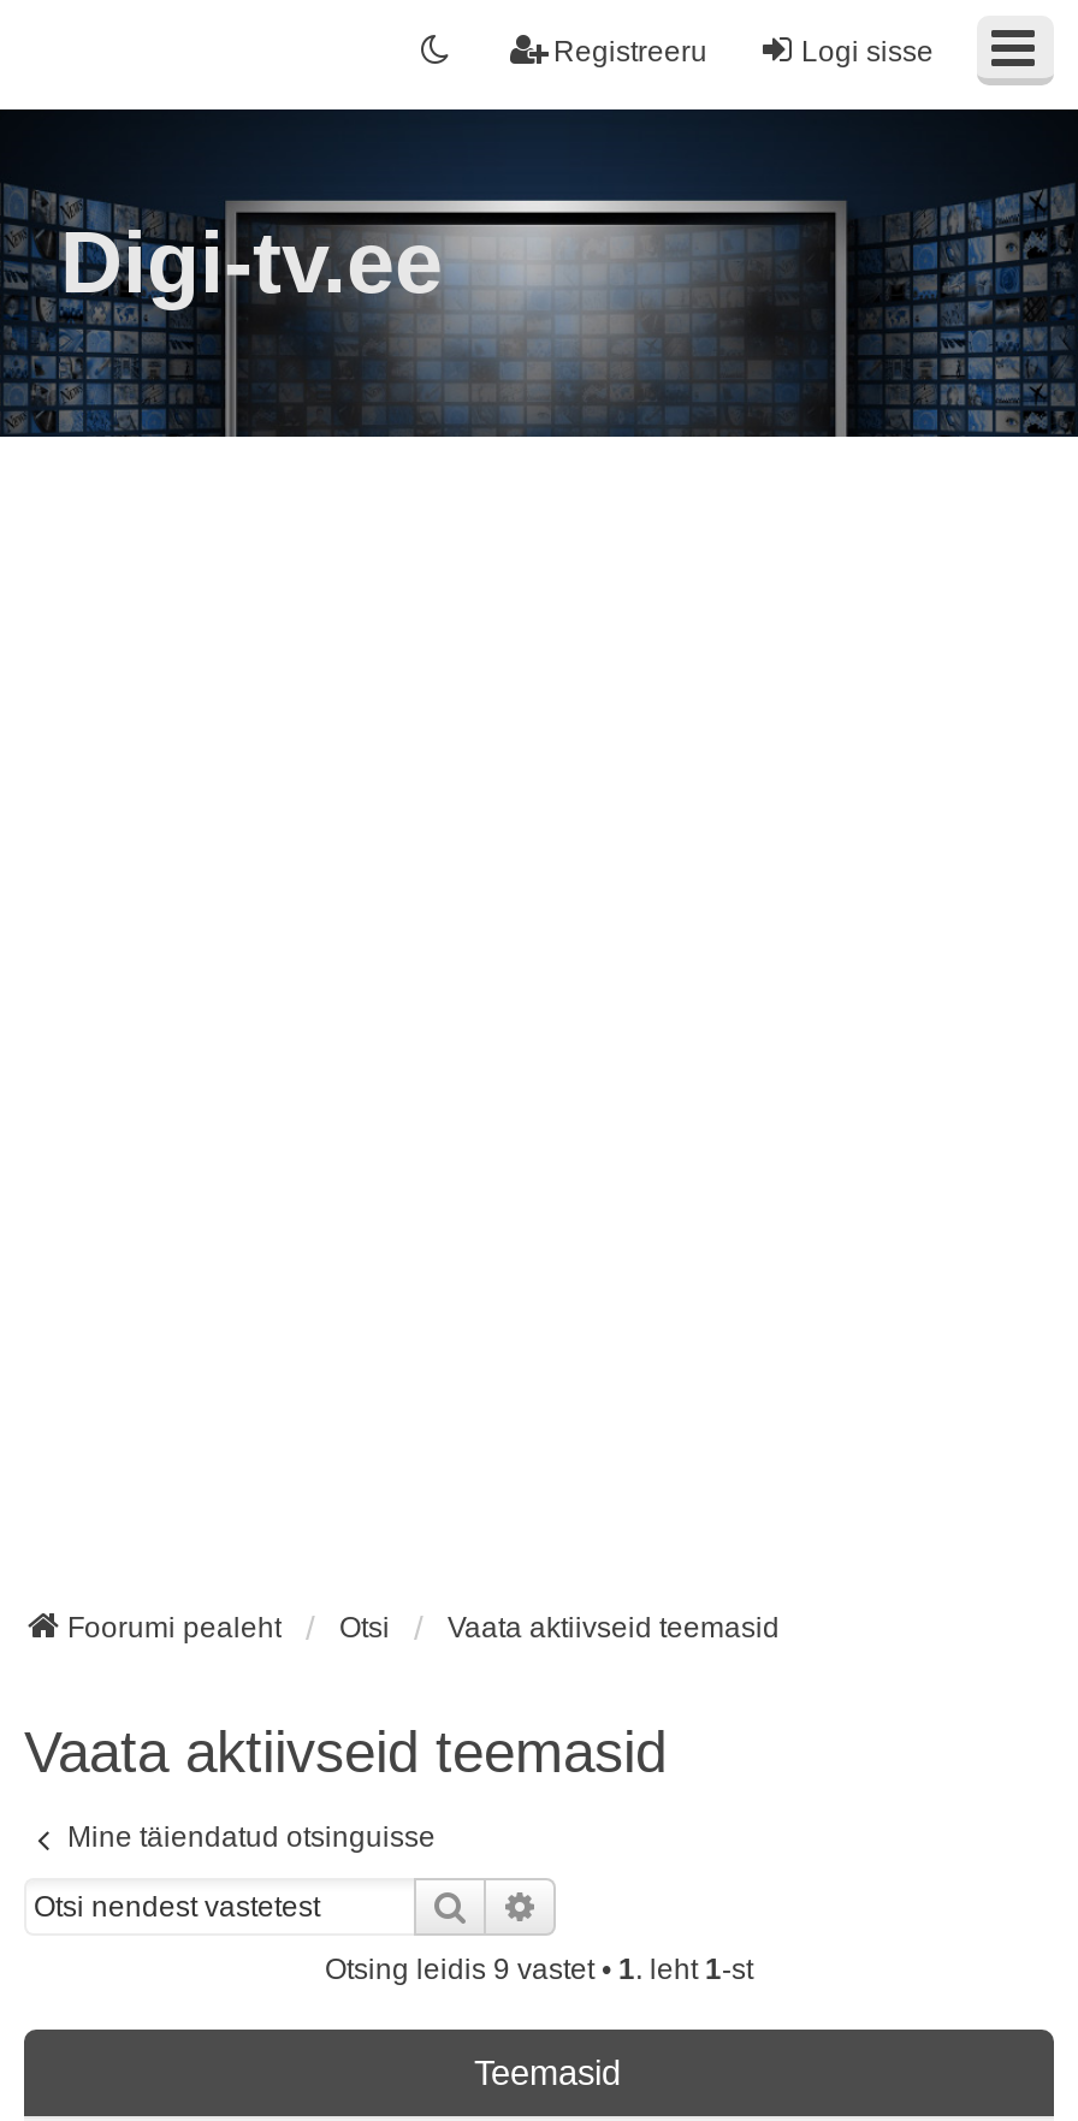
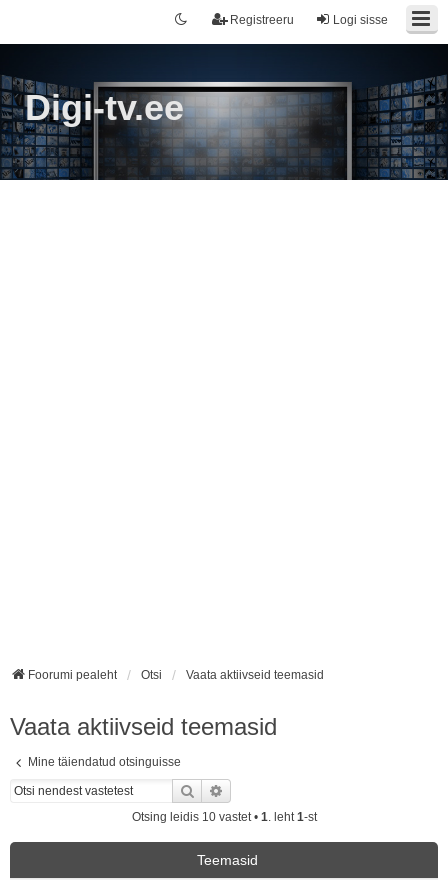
- Otsing leidis 9 vastet • 1. leht 1-st
+ Otsing leidis 10 vastet • 1. leht 1-st
